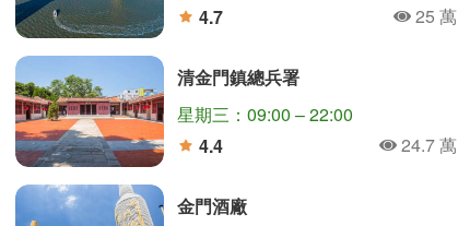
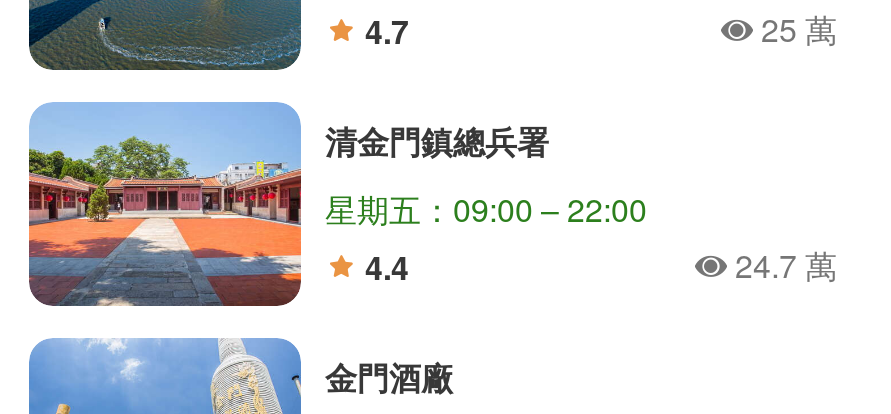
- 星期三：09:00 – 22:00
+ 星期五：09:00 – 22:00
